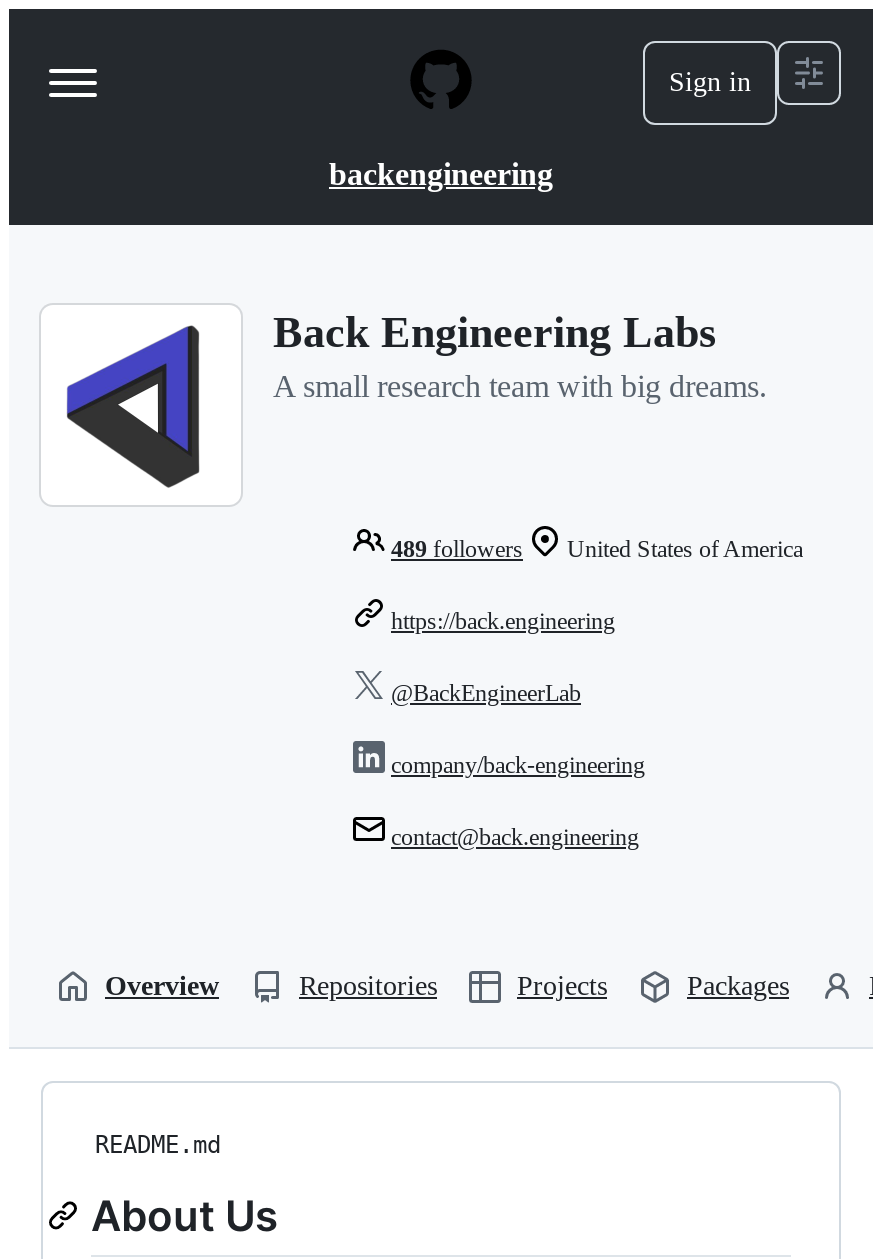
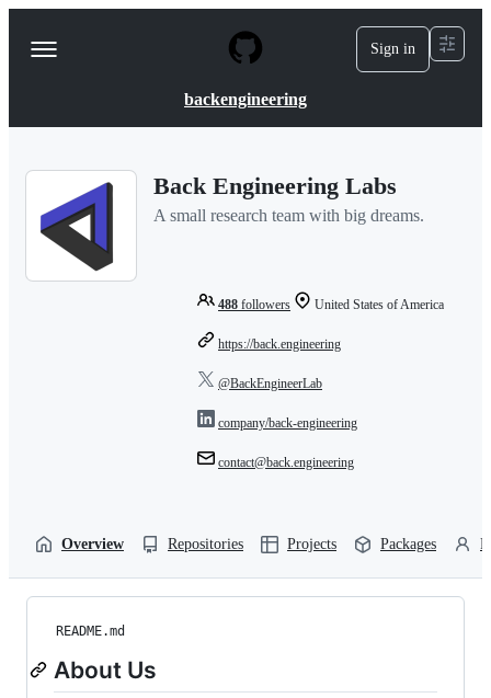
- 489 followers United States of America
+ 488 followers United States of America
